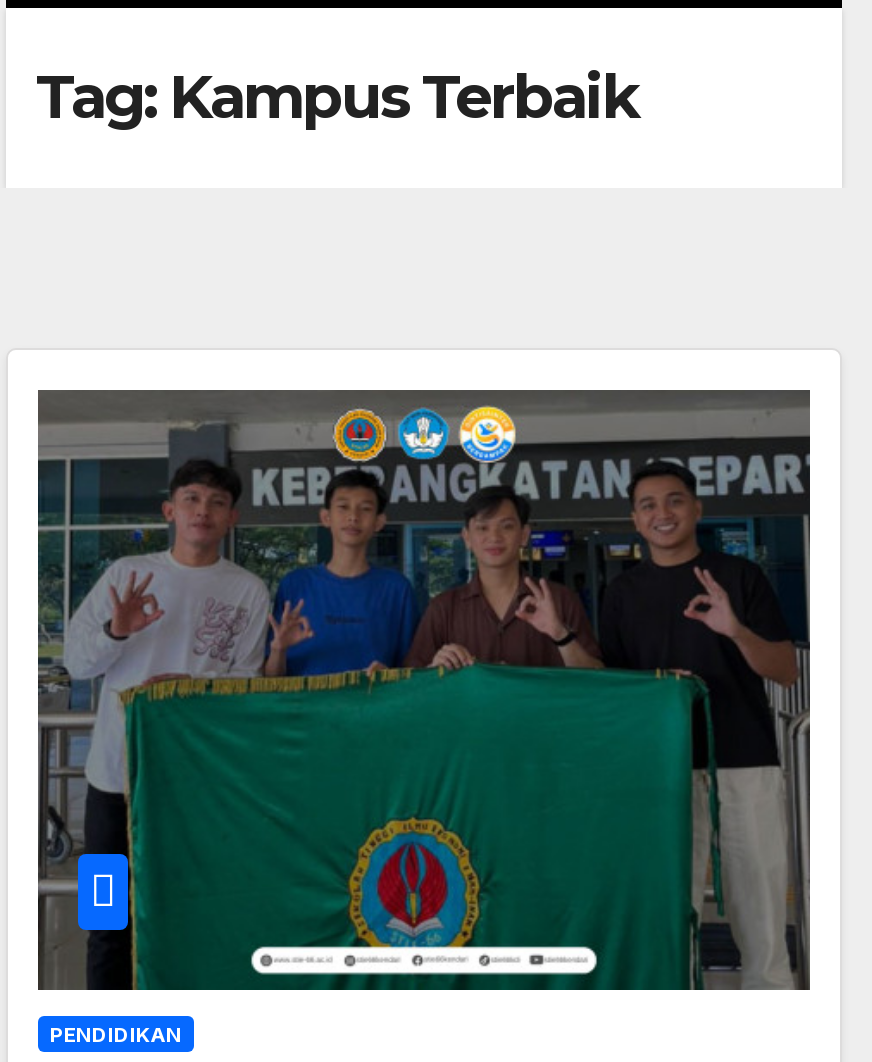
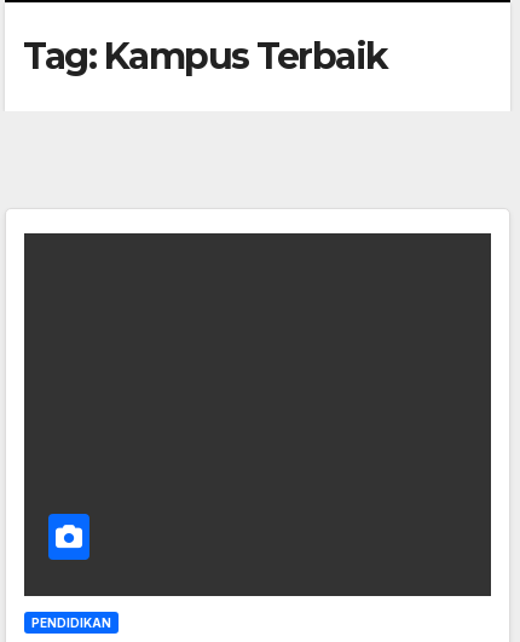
- [image]
